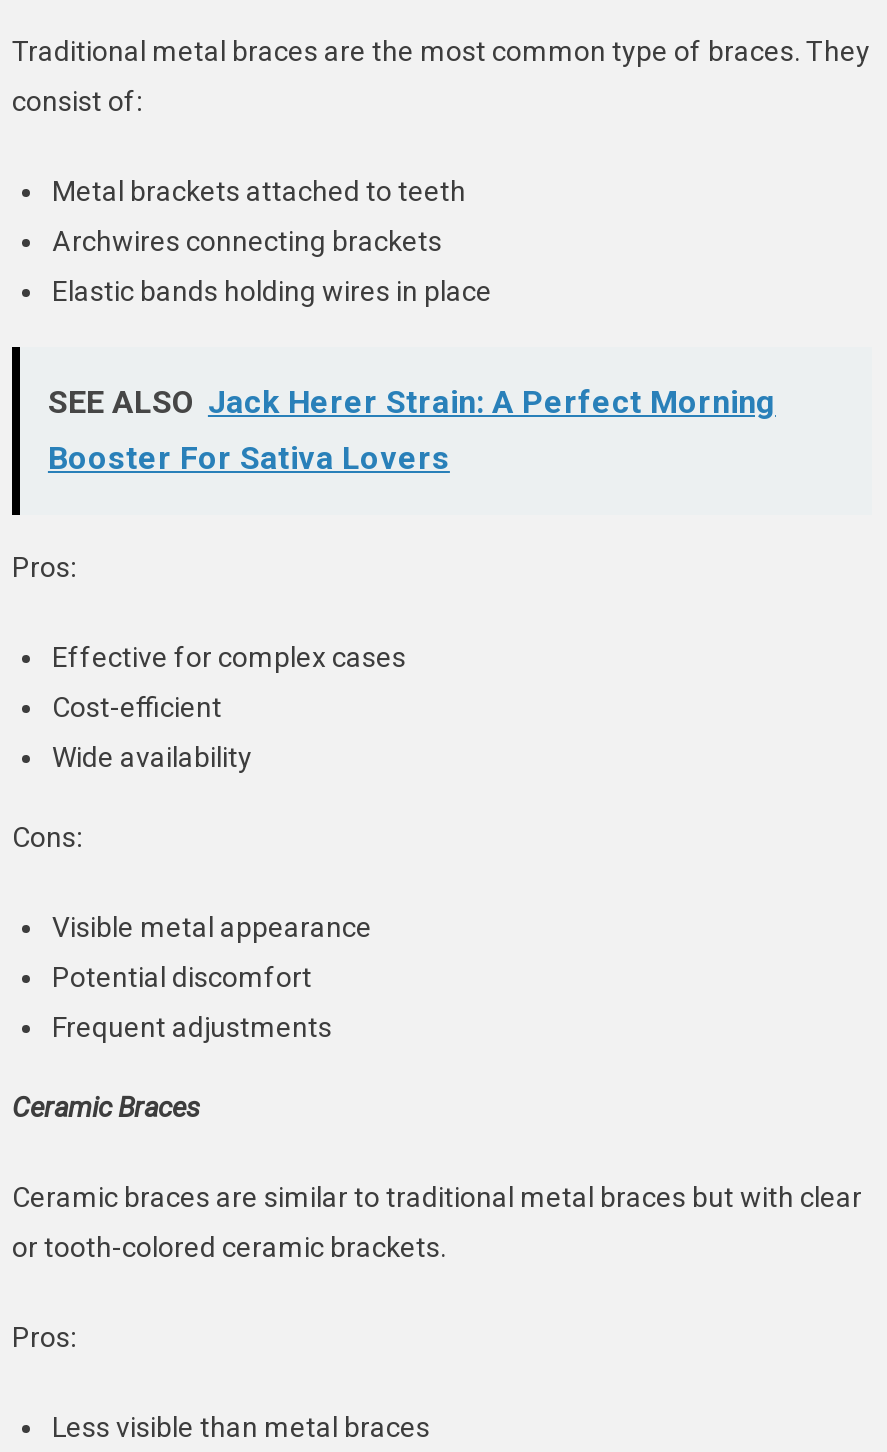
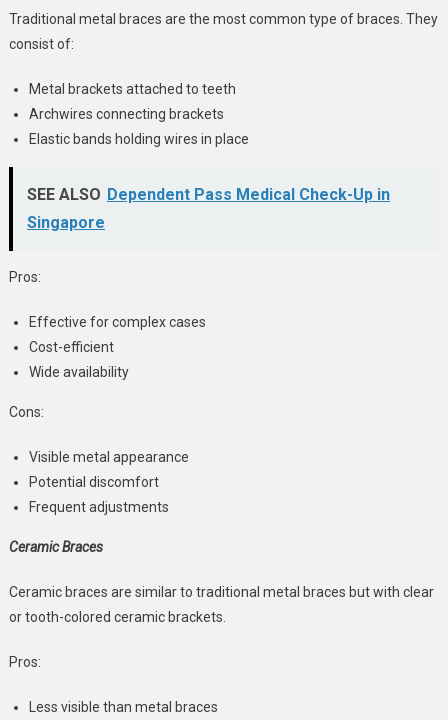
- SEE ALSO Jack Herer Strain: A Perfect Morning
+ SEE ALSO Dependent Pass Medical Check-Up in

- Booster For Sativa Lovers
+ Singapore
